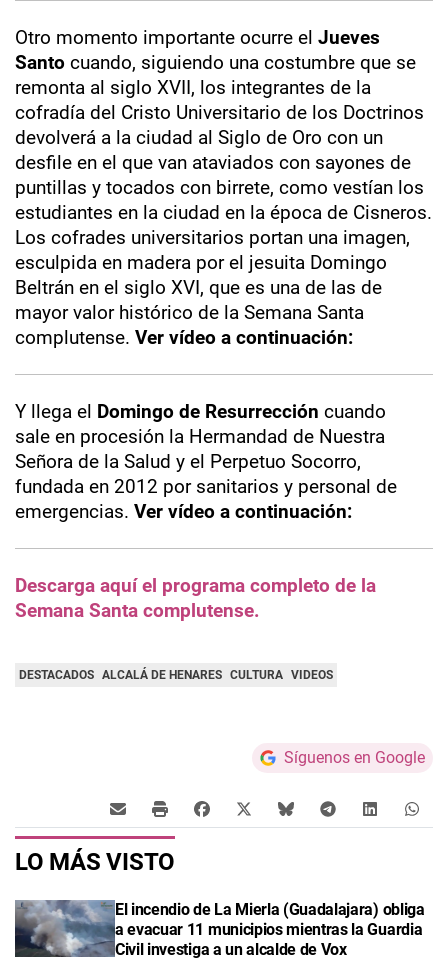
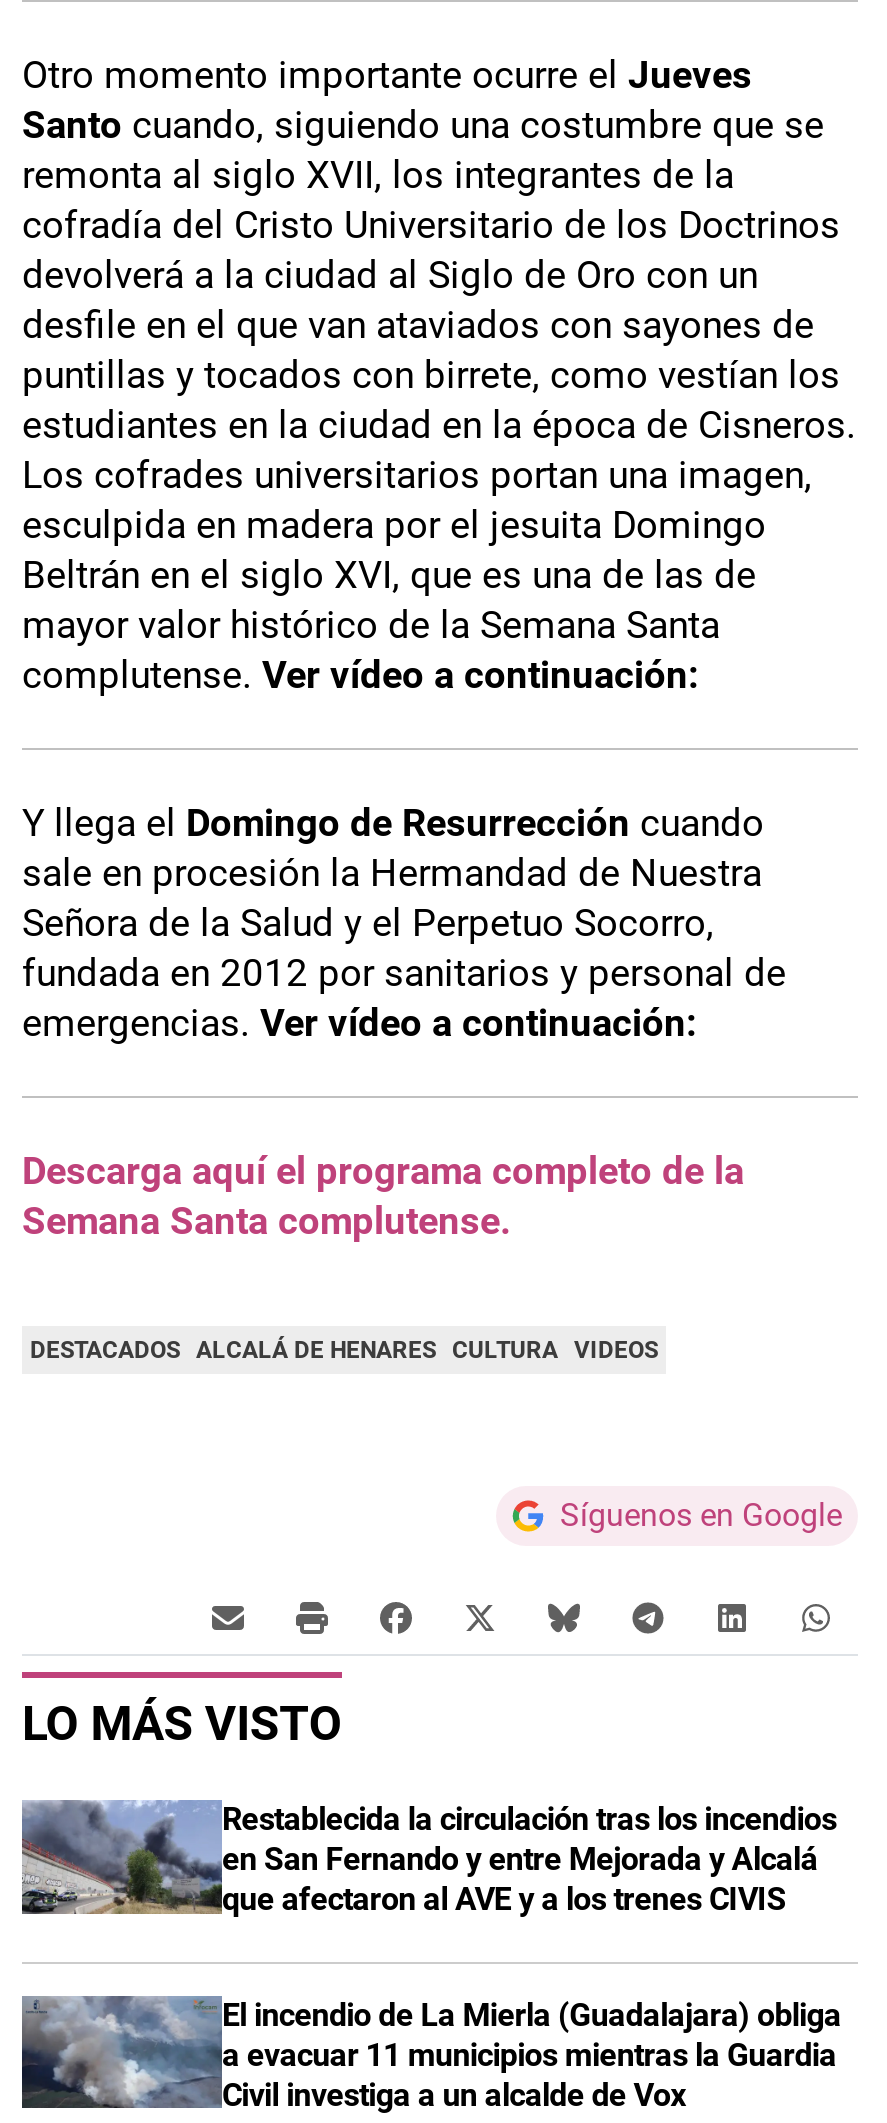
+ [image]
+ Restablecida la circulación tras los incendios
+ en San Fernando y entre Mejorada y Alcalá
+ que afectaron al AVE y a los trenes CIVIS
